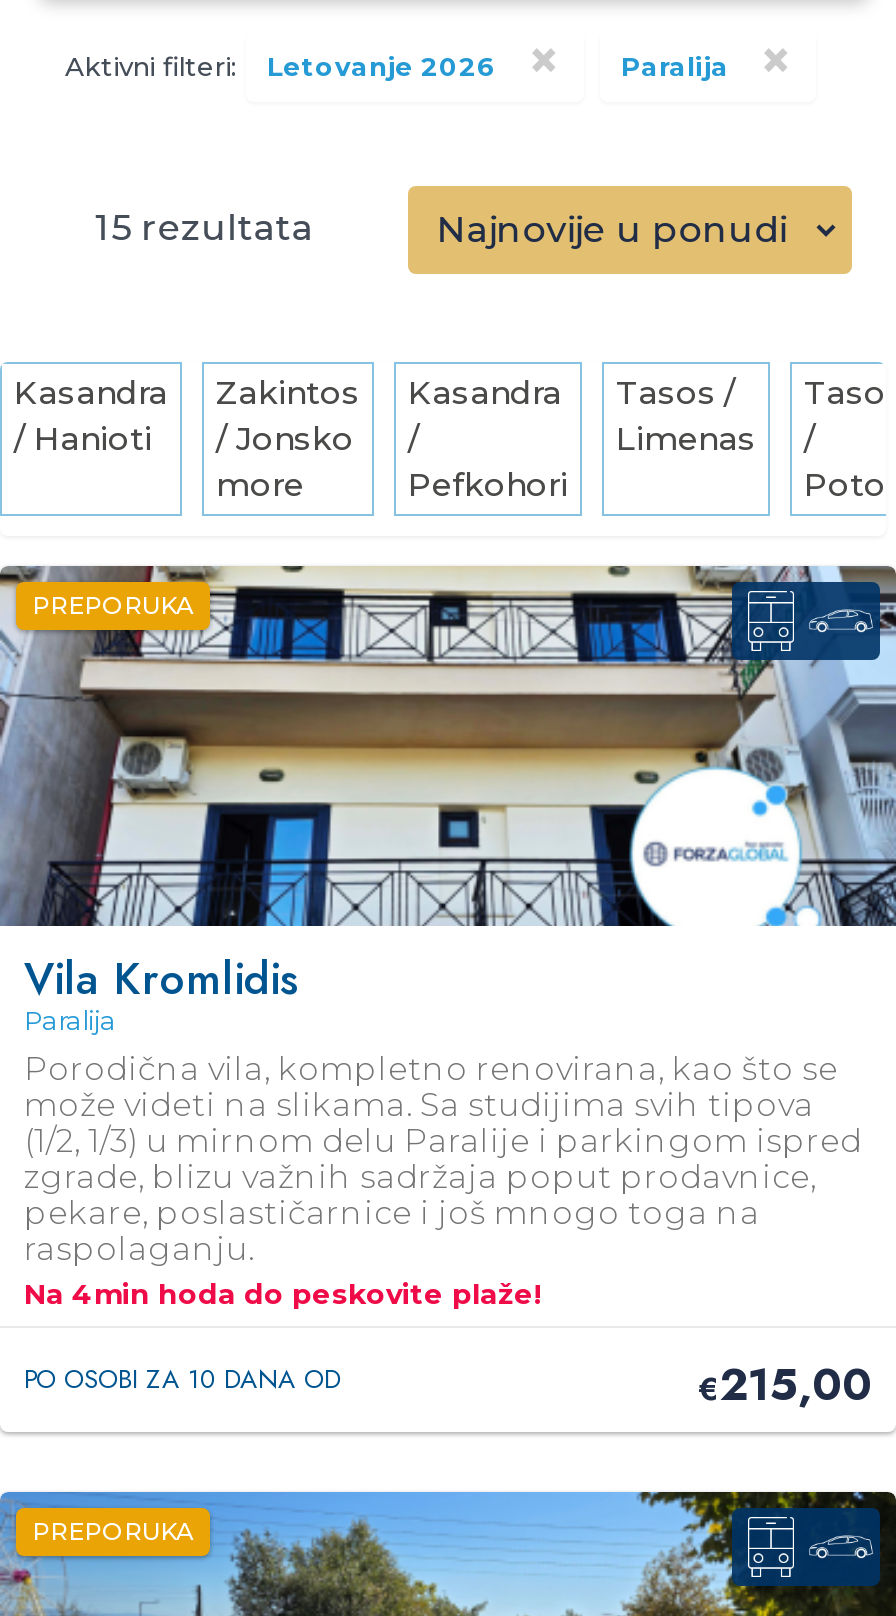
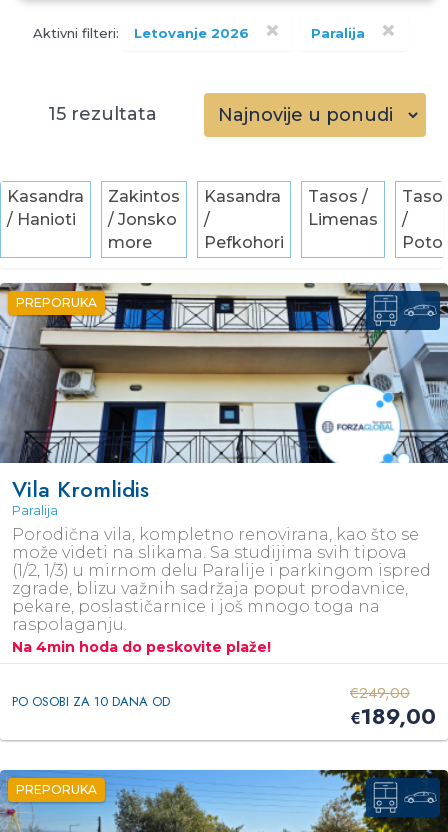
- €215,00
+ €249,00
+ €189,00
